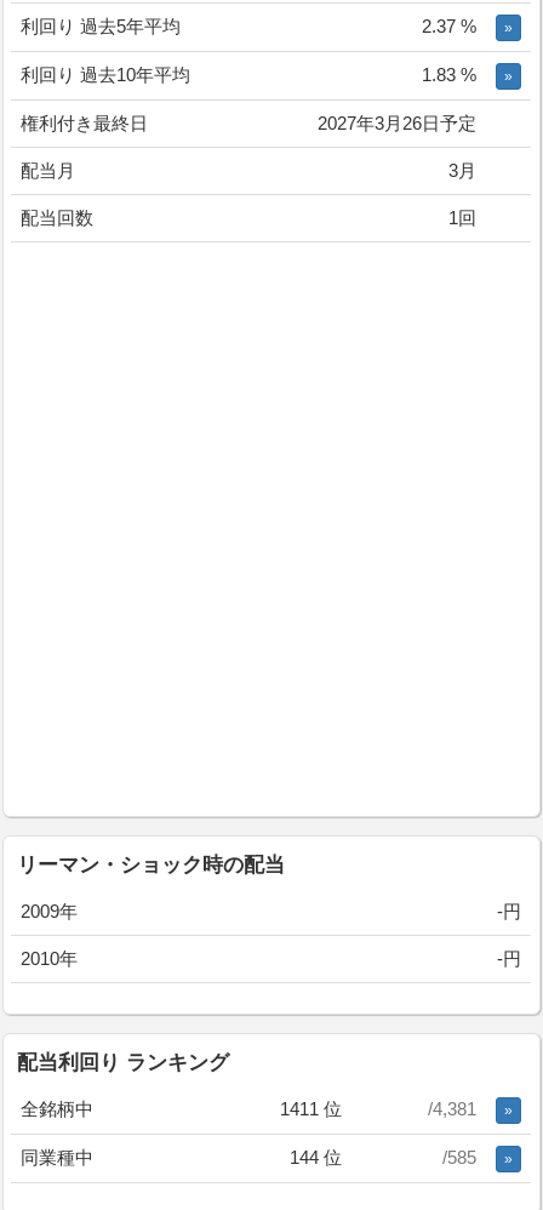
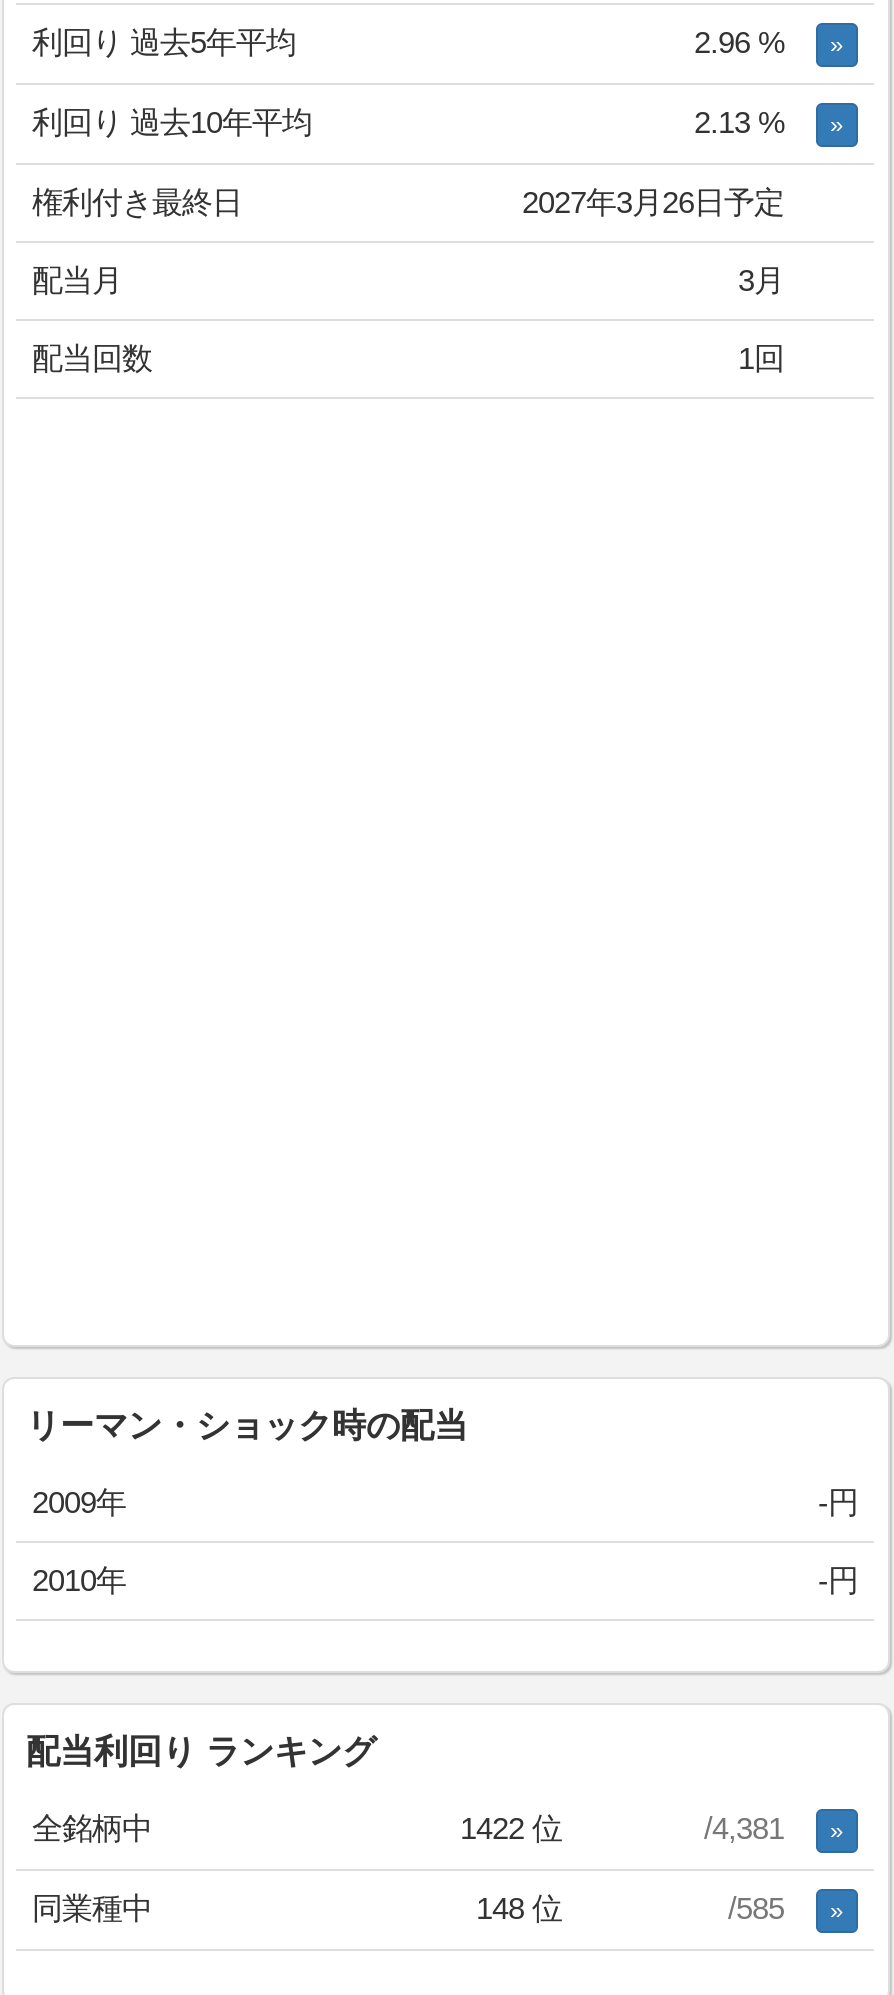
- 2.37 %
+ 2.96 %

- 1.83 %
+ 2.13 %

- 1411 位
+ 1422 位

- 144 位
+ 148 位
